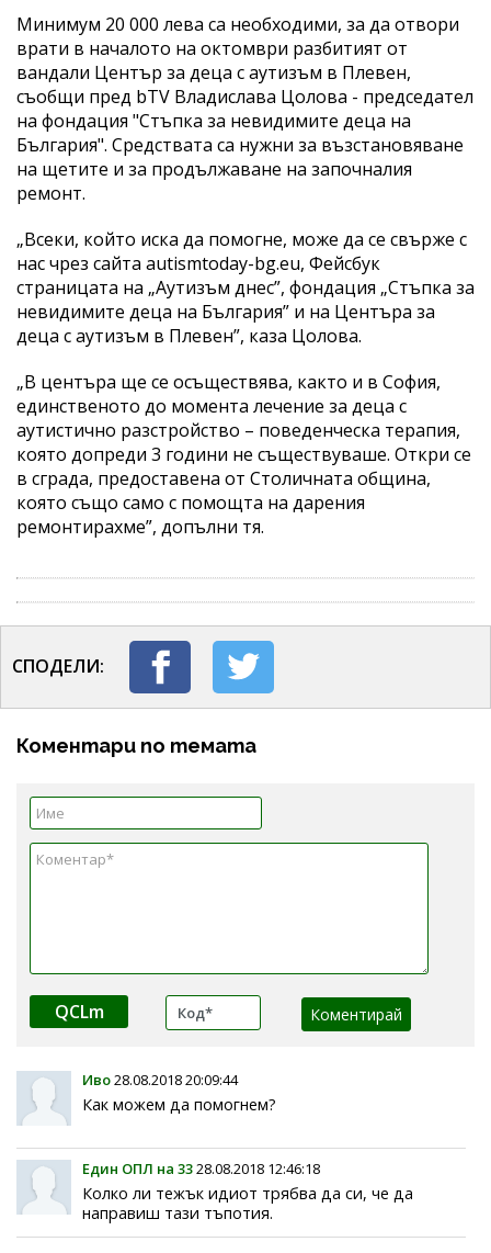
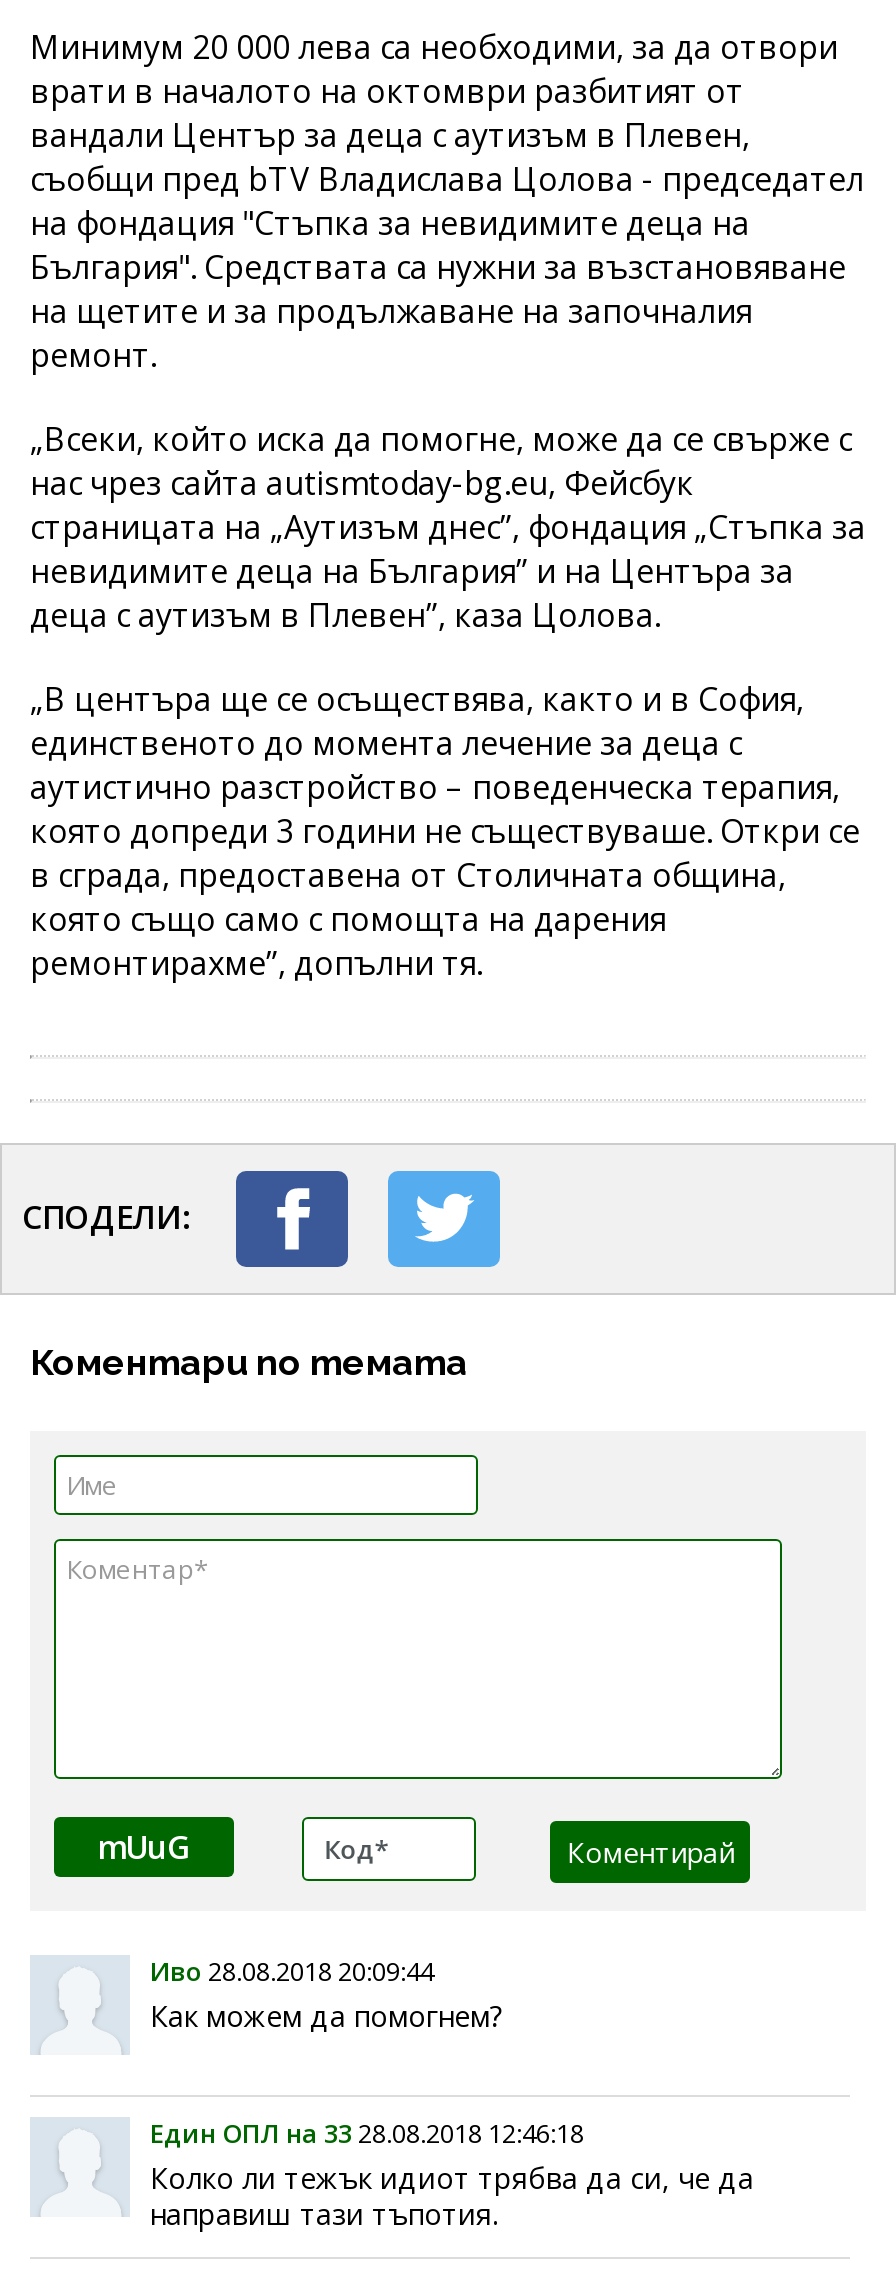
- QCLm
+ mUuG
